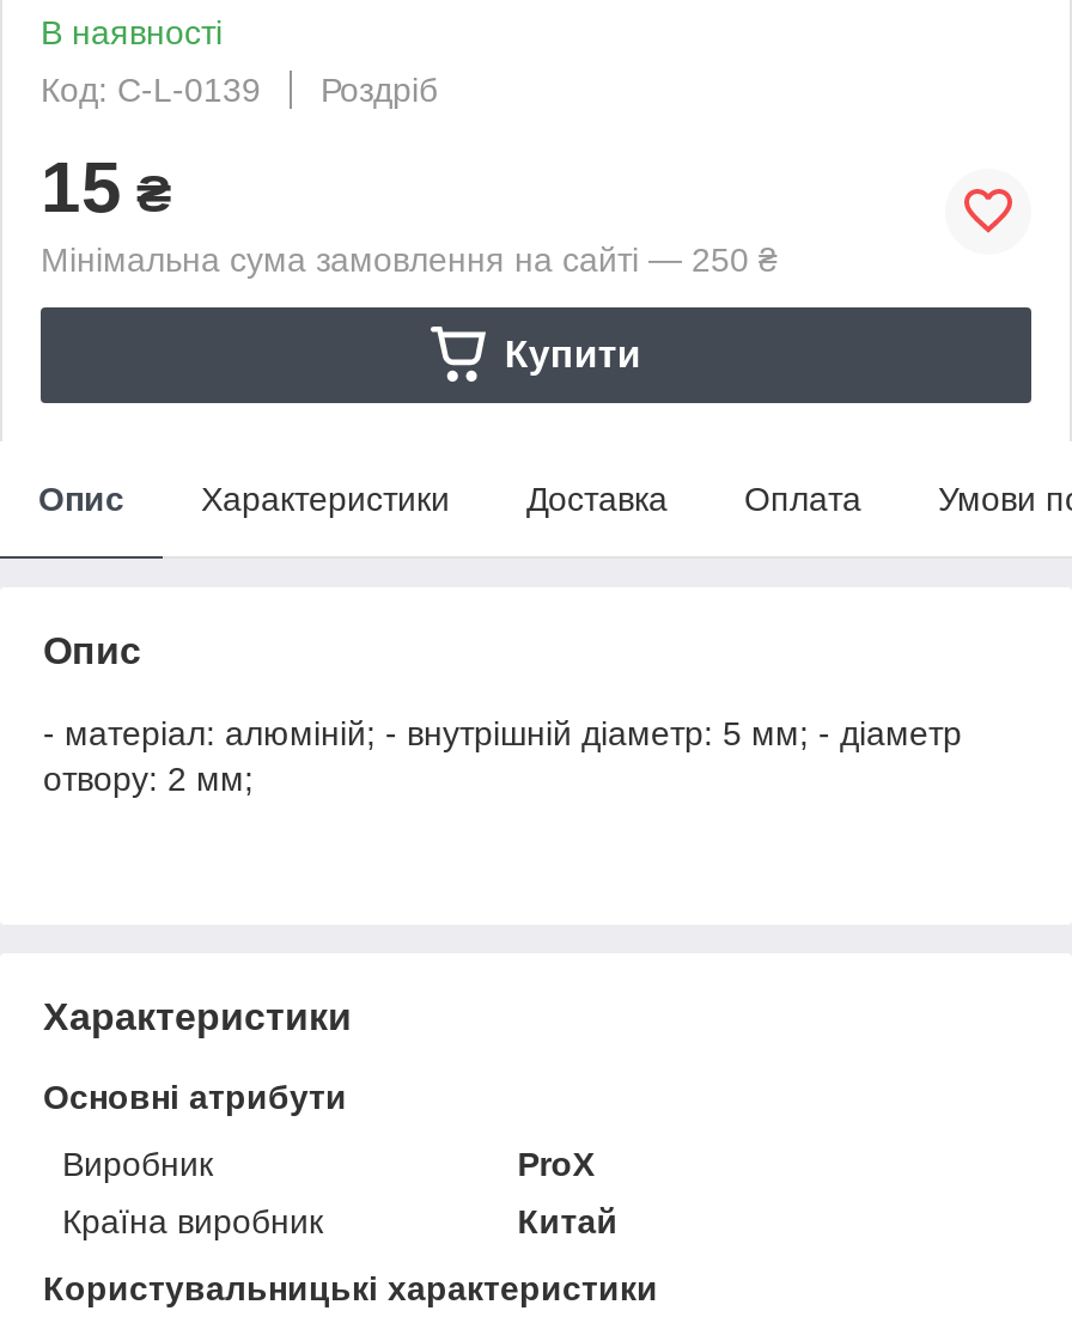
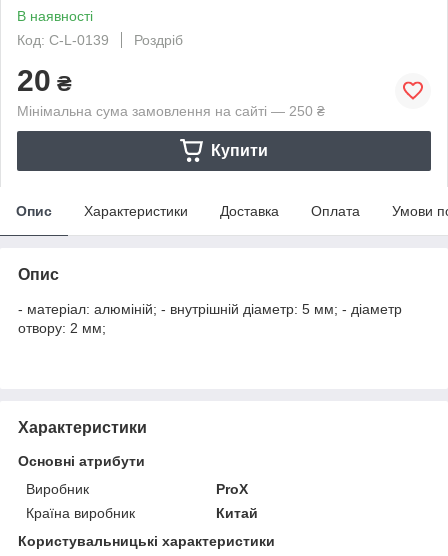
- 15 ₴
+ 20 ₴
